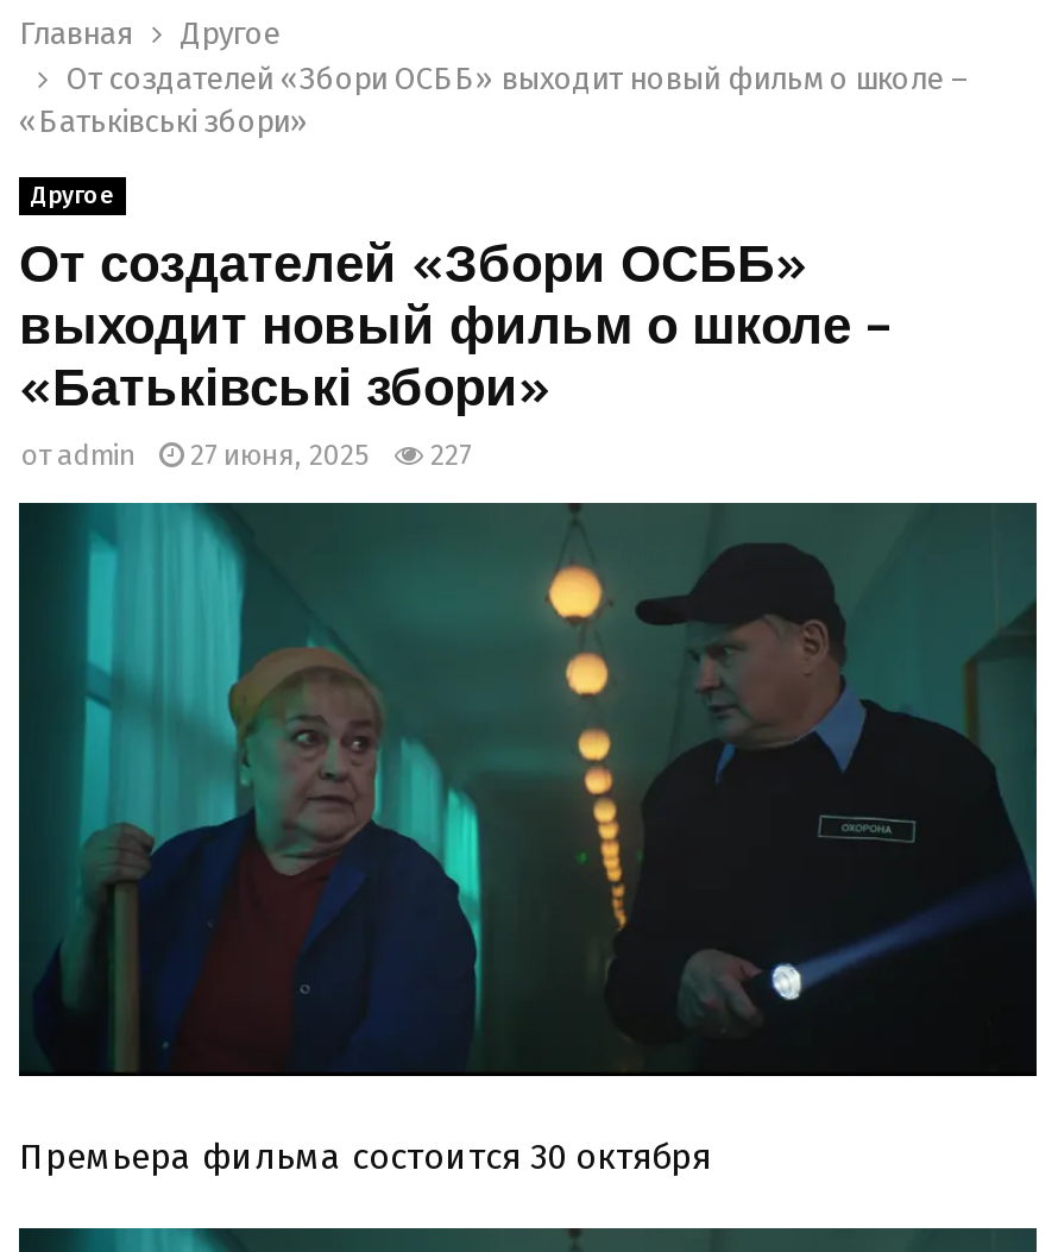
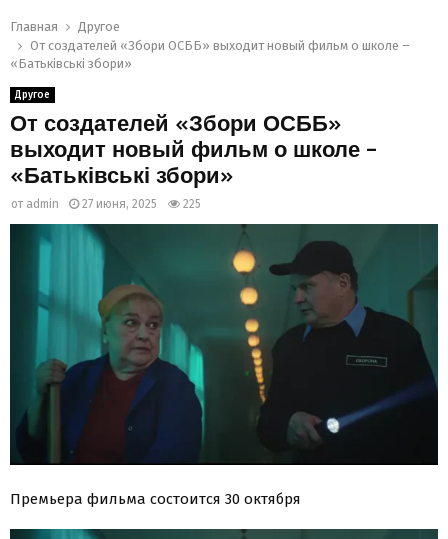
- 227
+ 225
